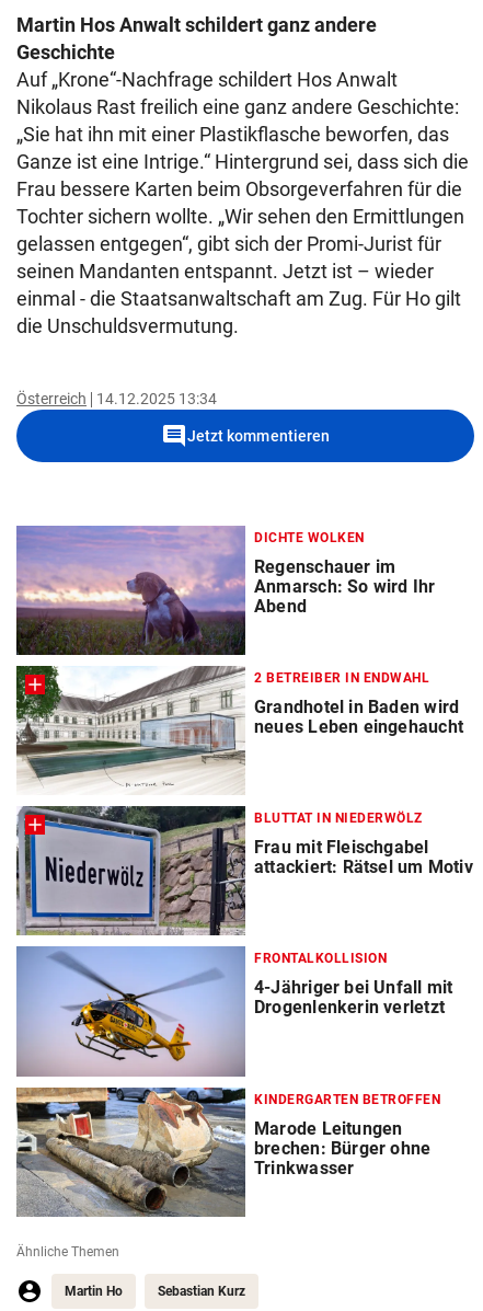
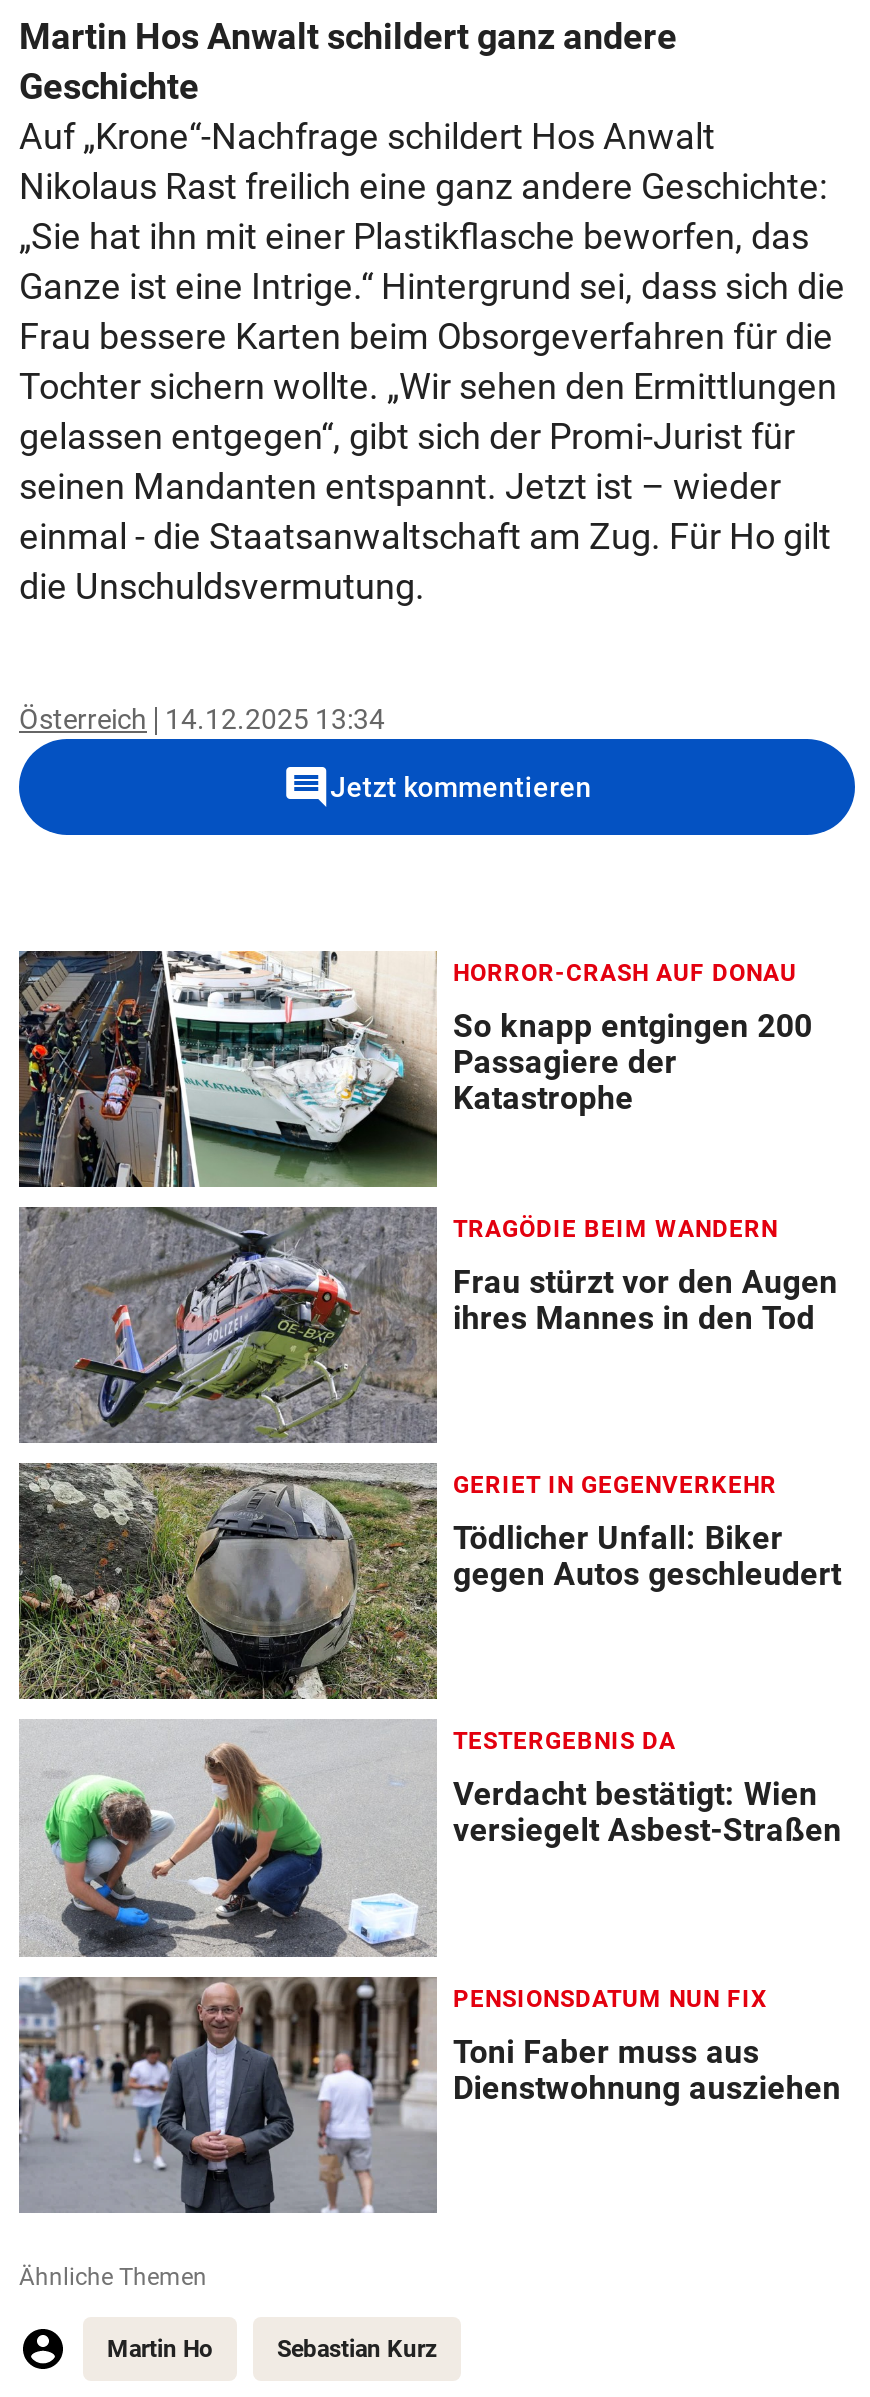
- [image]
- DICHTE WOLKEN
+ [image]
+ HORROR-CRASH AUF DONAU

- Regenschauer im
- Anmarsch: So wird Ihr
- Abend
+ So knapp entgingen 200
+ Passagiere der
+ Katastrophe

- [image]
- 2 BETREIBER IN ENDWAHL
+ [image]
+ TRAGÖDIE BEIM WANDERN

- Grandhotel in Baden wird
- neues Leben eingehaucht
+ Frau stürzt vor den Augen
+ ihres Mannes in den Tod

- [image]
- BLUTTAT IN NIEDERWÖLZ
+ [image]
+ GERIET IN GEGENVERKEHR

- Frau mit Fleischgabel
- attackiert: Rätsel um Motiv
+ Tödlicher Unfall: Biker
+ gegen Autos geschleudert

- [image]
- FRONTALKOLLISION
+ [image]
+ TESTERGEBNIS DA

- 4-Jähriger bei Unfall mit
- Drogenlenkerin verletzt
+ Verdacht bestätigt: Wien
+ versiegelt Asbest-Straßen

- [image]
- KINDERGARTEN BETROFFEN
+ [image]
+ PENSIONSDATUM NUN FIX

- Marode Leitungen
- brechen: Bürger ohne
- Trinkwasser
+ Toni Faber muss aus
+ Dienstwohnung ausziehen
